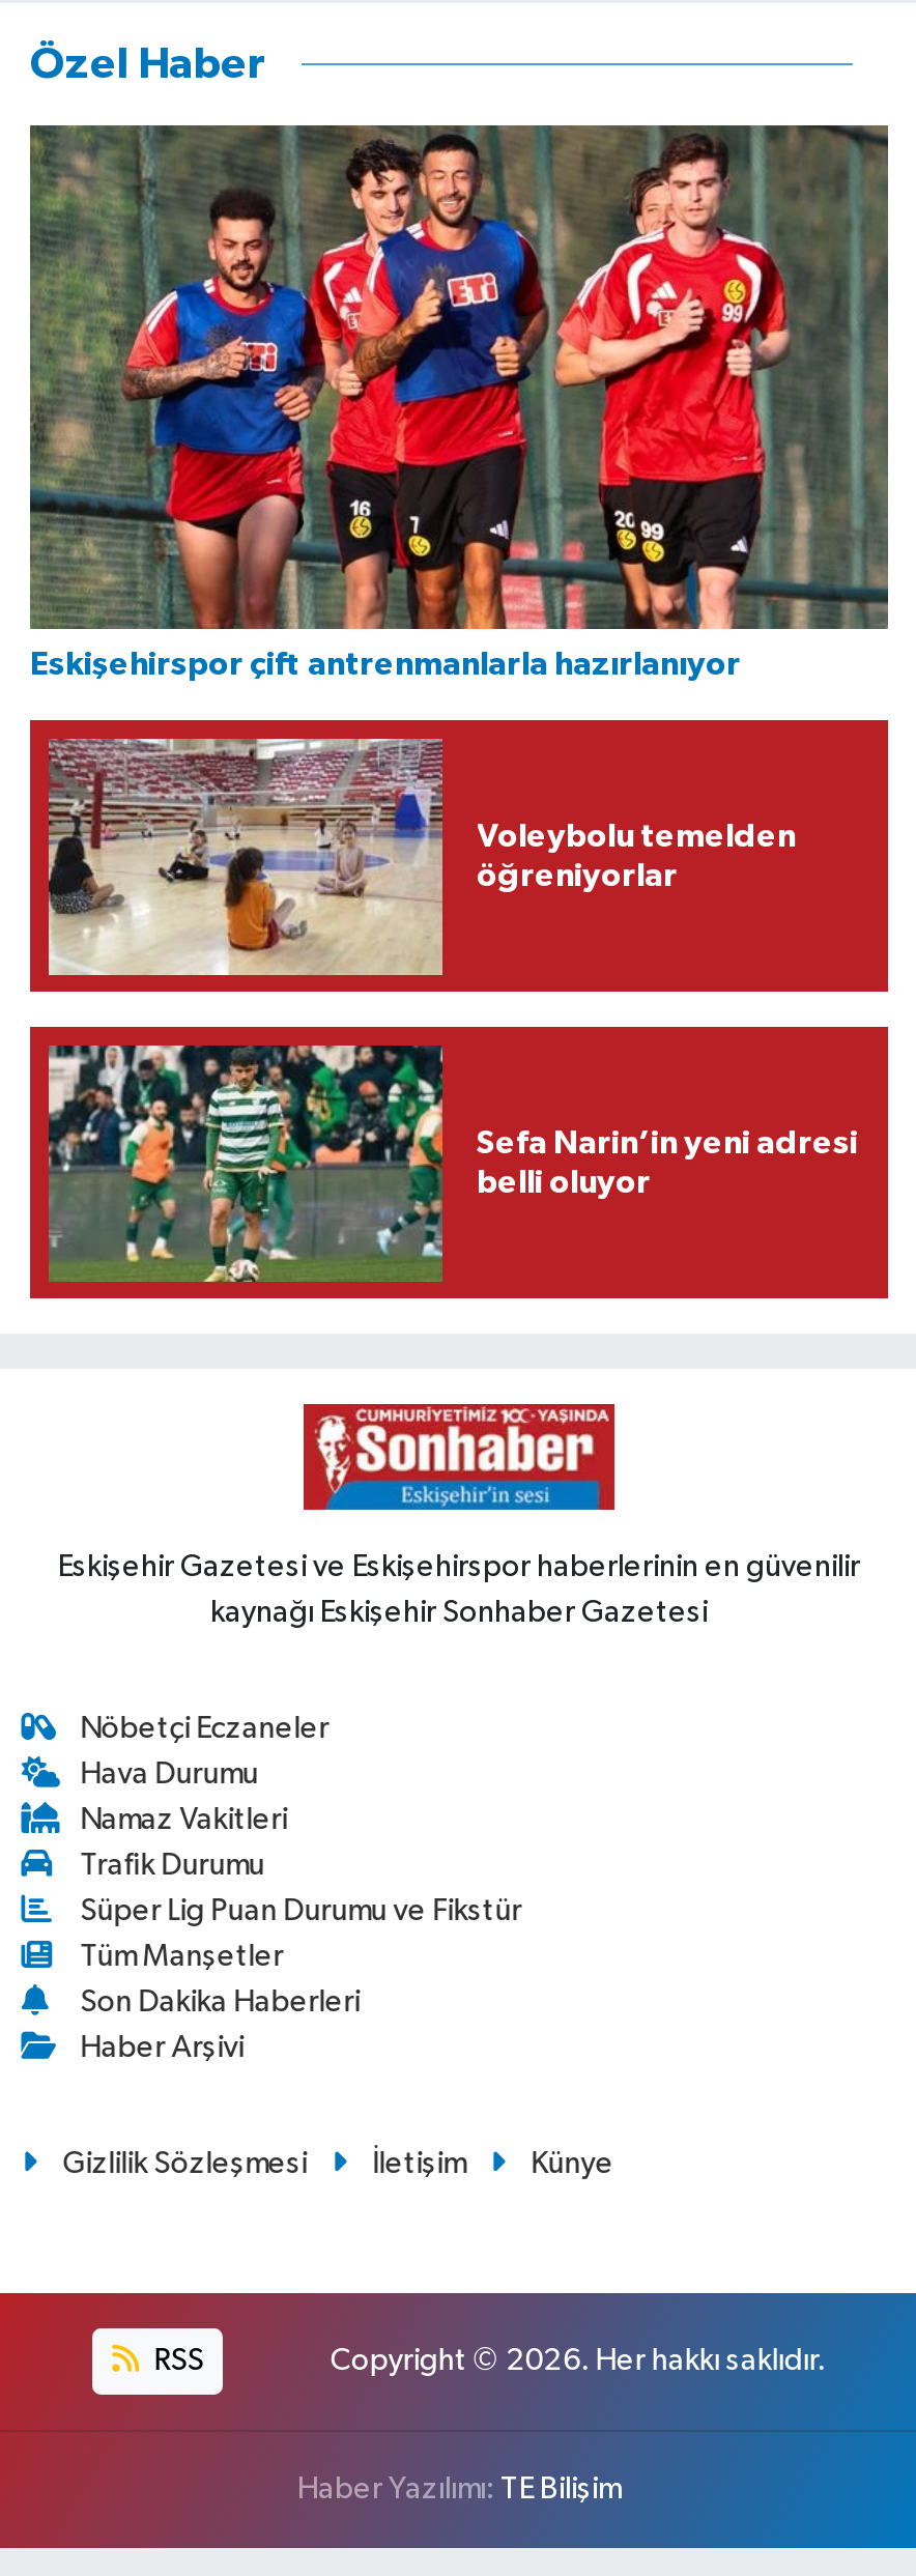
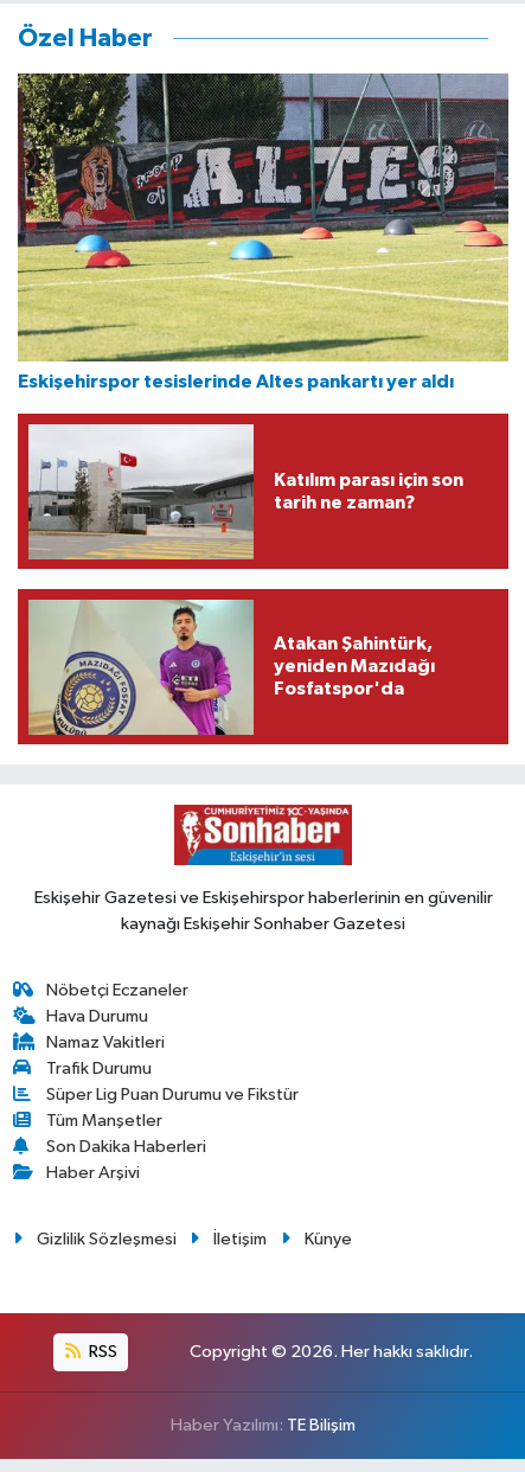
- [image]
- Eskişehirspor çift antrenmanlarla hazırlanıyor
+ [image]
+ Eskişehirspor tesislerinde Altes pankartı yer aldı

- [image]
- Voleybolu temelden
- öğreniyorlar
+ [image]
+ Katılım parası için son
+ tarih ne zaman?

- [image]
- Sefa Narin’in yeni adresi
- belli oluyor
+ [image]
+ Atakan Şahintürk,
+ yeniden Mazıdağı
+ Fosfatspor'da
